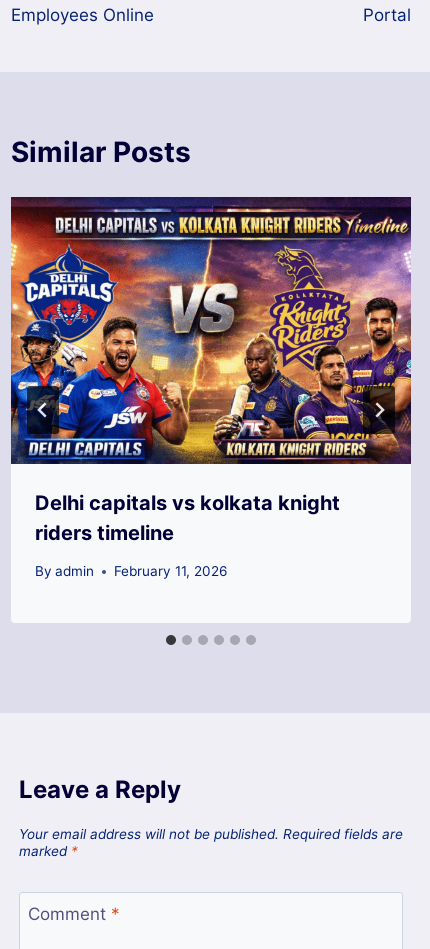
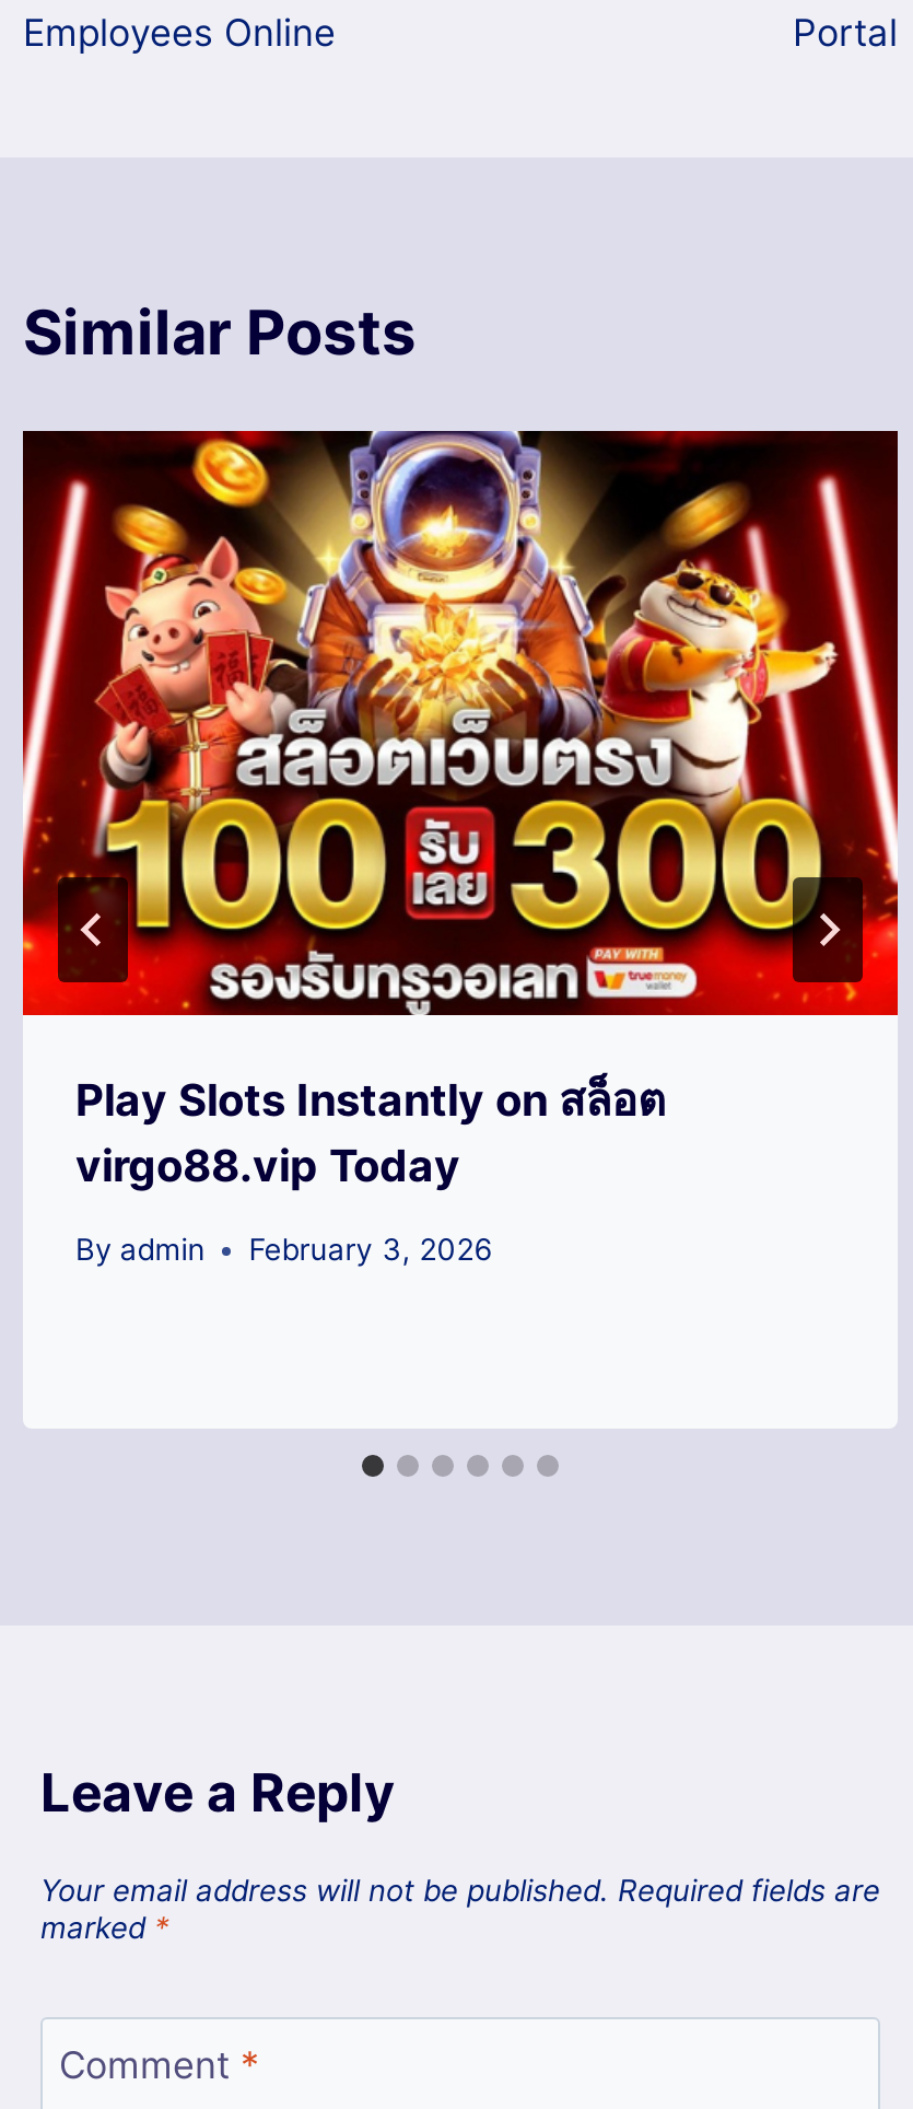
- [image]
- Delhi capitals vs kolkata knight
- riders timeline
+ [image]
+ Play Slots Instantly on สล็อต
+ virgo88.vip Today

- By admin February 11, 2026
+ By admin February 3, 2026
